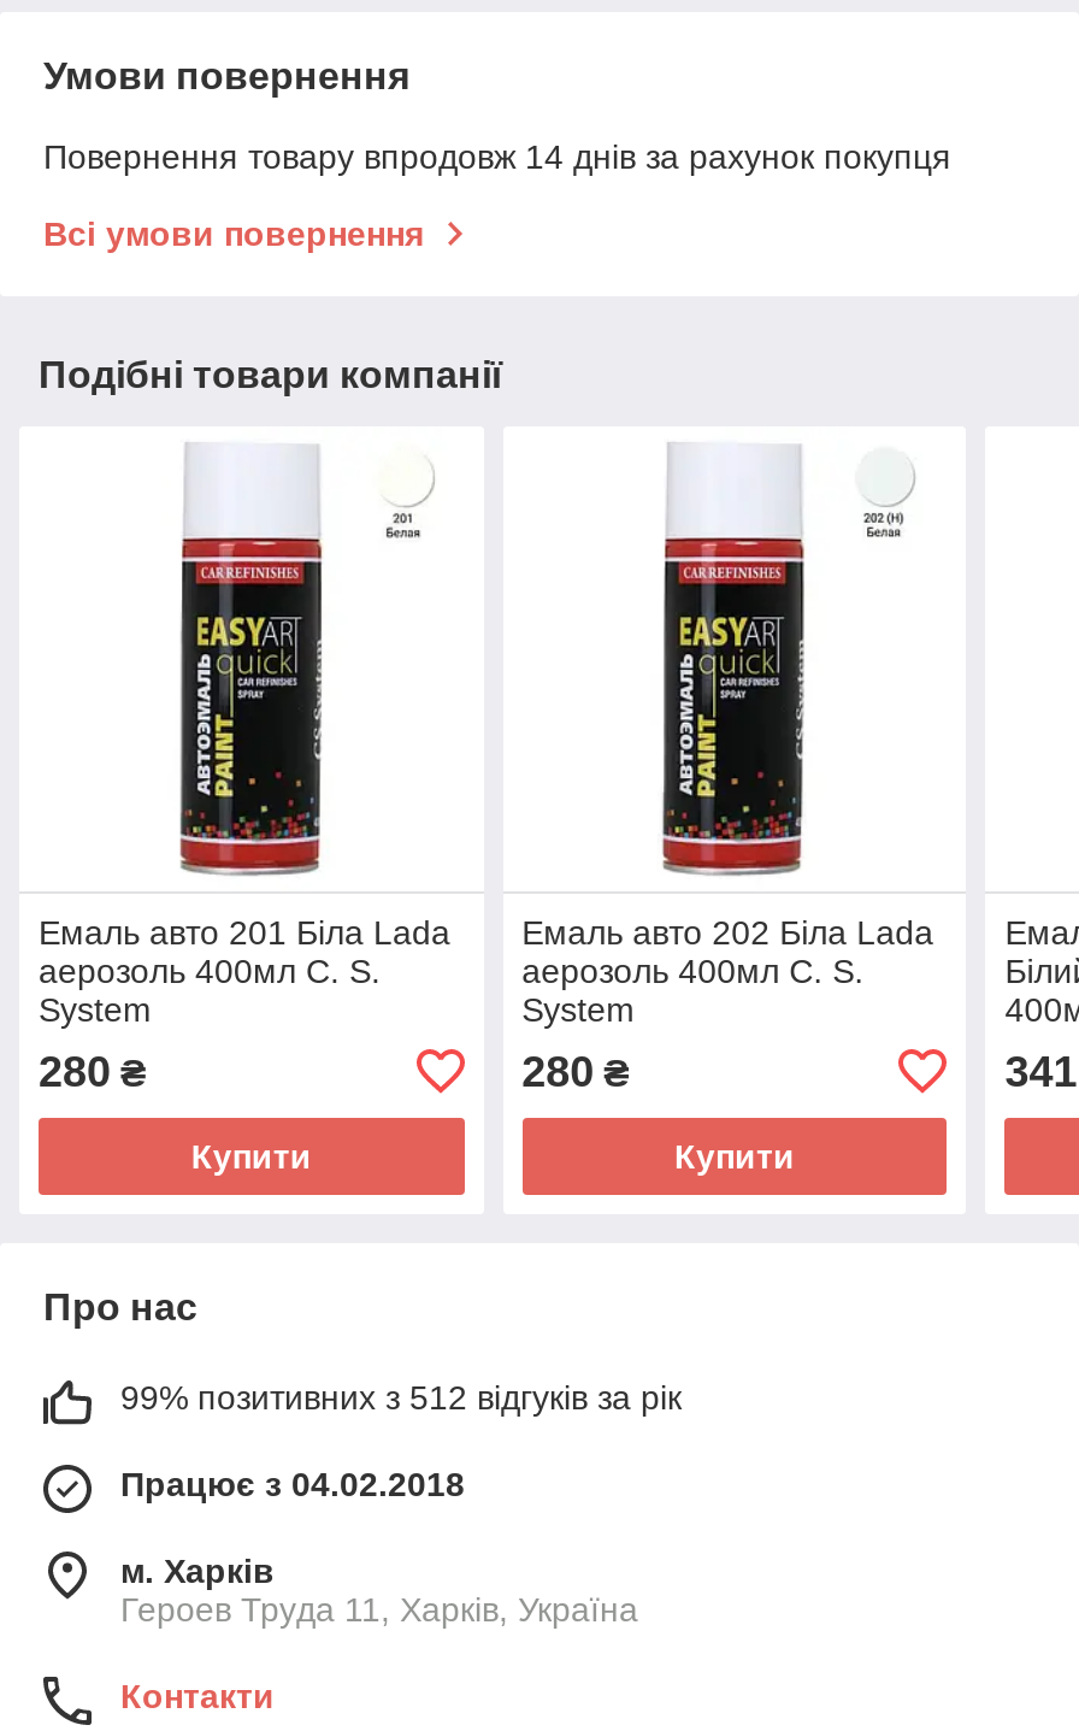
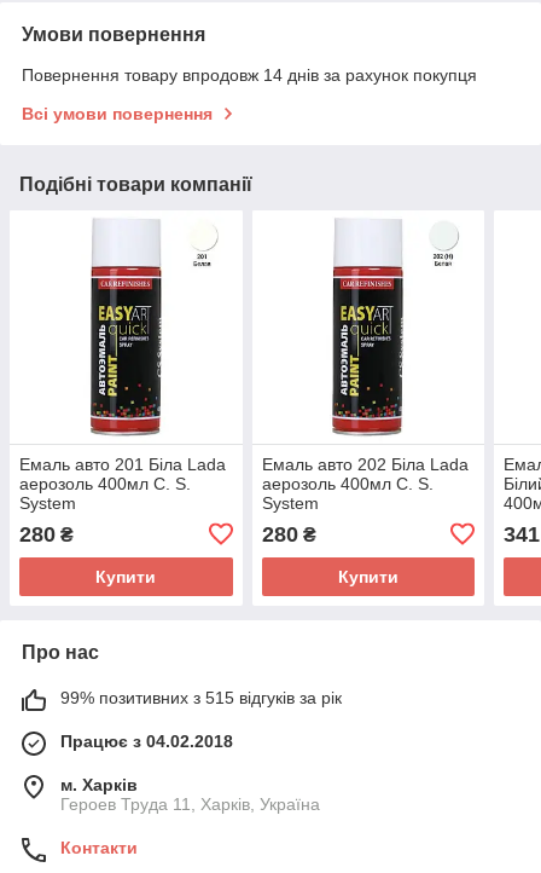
- 99% позитивних з 512 відгуків за рік
+ 99% позитивних з 515 відгуків за рік
